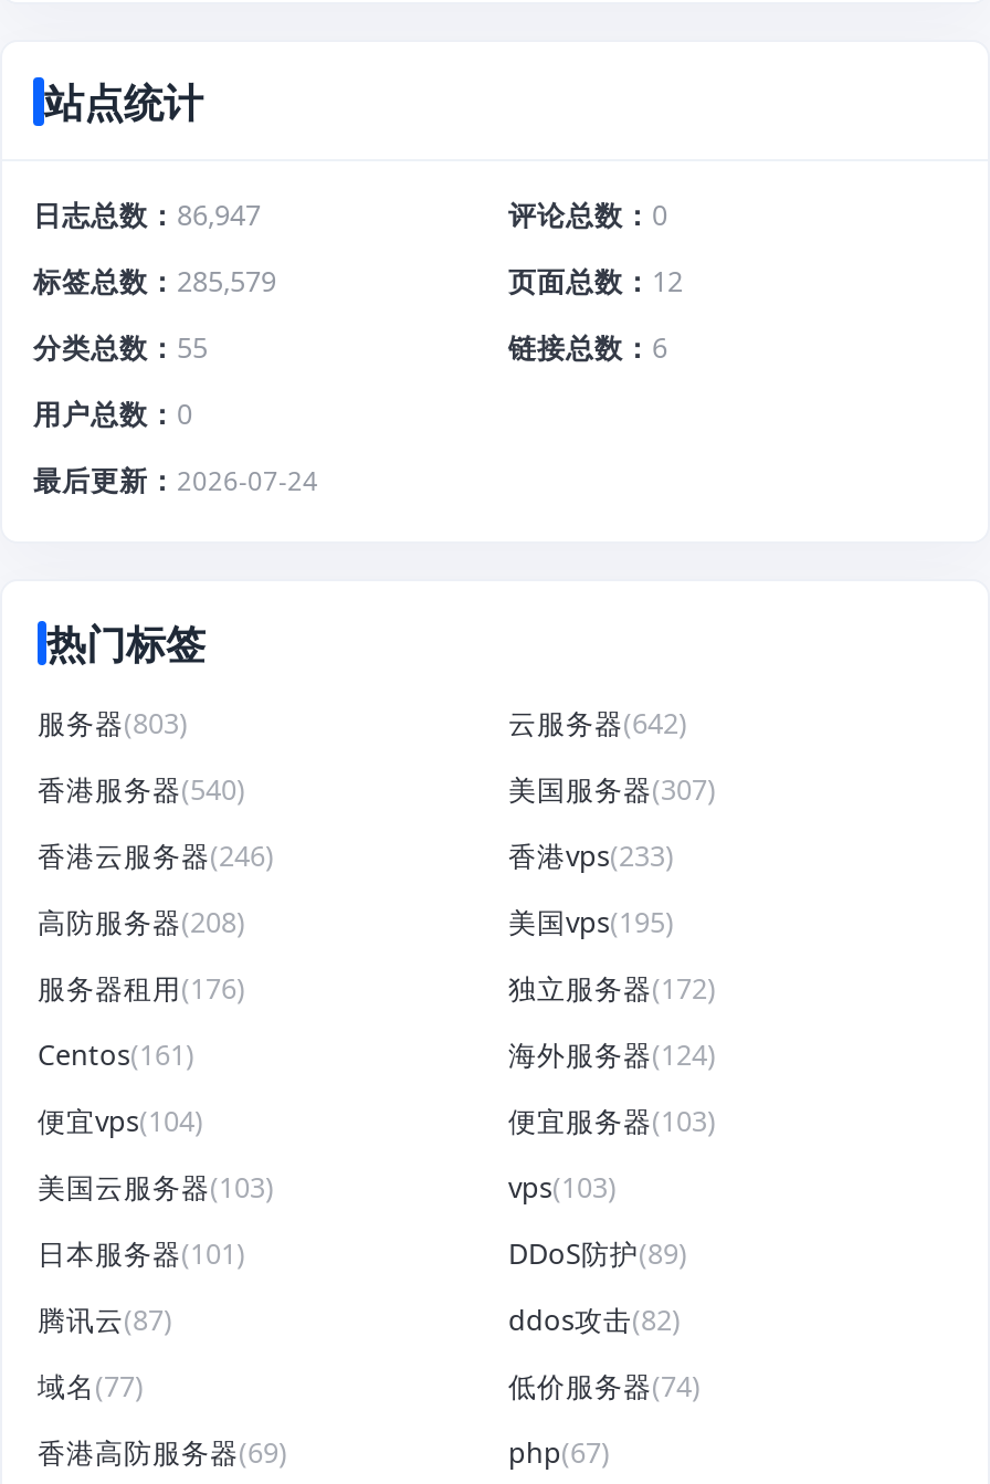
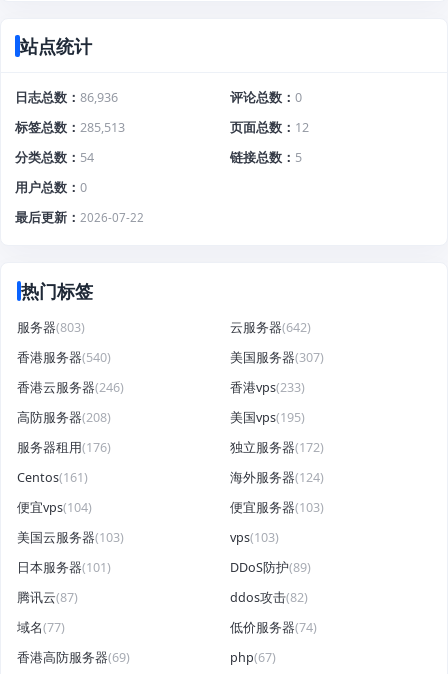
- 日志总数 86,947
+ 日志总数 86,936

- 标签总数 285,579
+ 标签总数 285,513

- 分类总数 55
+ 分类总数 54

- 链接总数 6
+ 链接总数 5

- 最后更新 2026-07-24
+ 最后更新 2026-07-22
